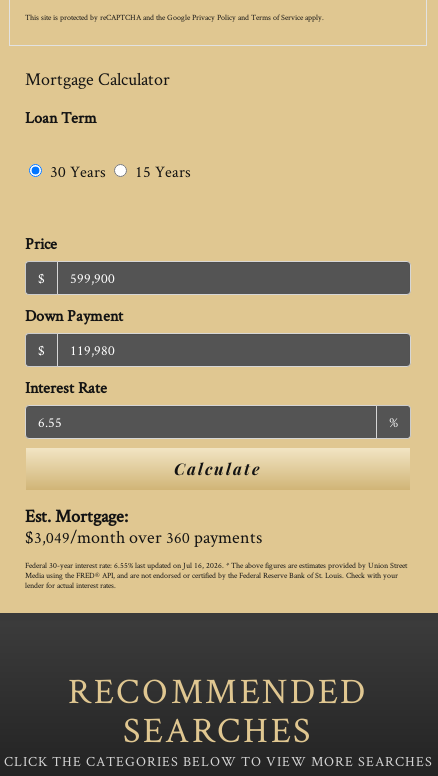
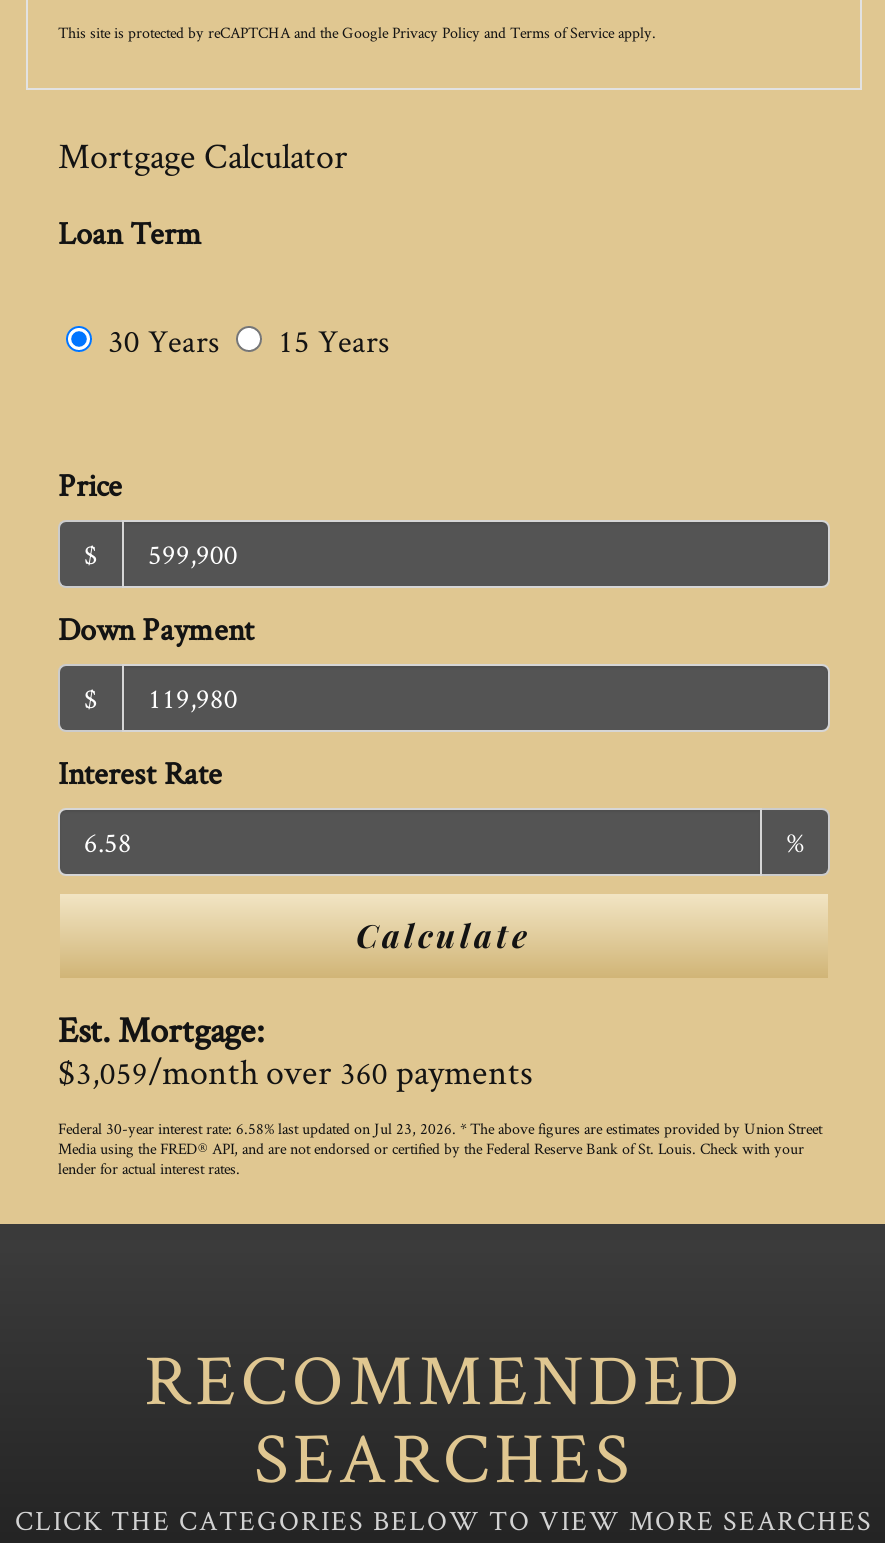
- $3,049/month over 360 payments
+ $3,059/month over 360 payments

- Federal 30-year interest rate: 6.55% last updated on Jul 16, 2026. * The above figures are estimates provided by Union Street
+ Federal 30-year interest rate: 6.58% last updated on Jul 23, 2026. * The above figures are estimates provided by Union Street
